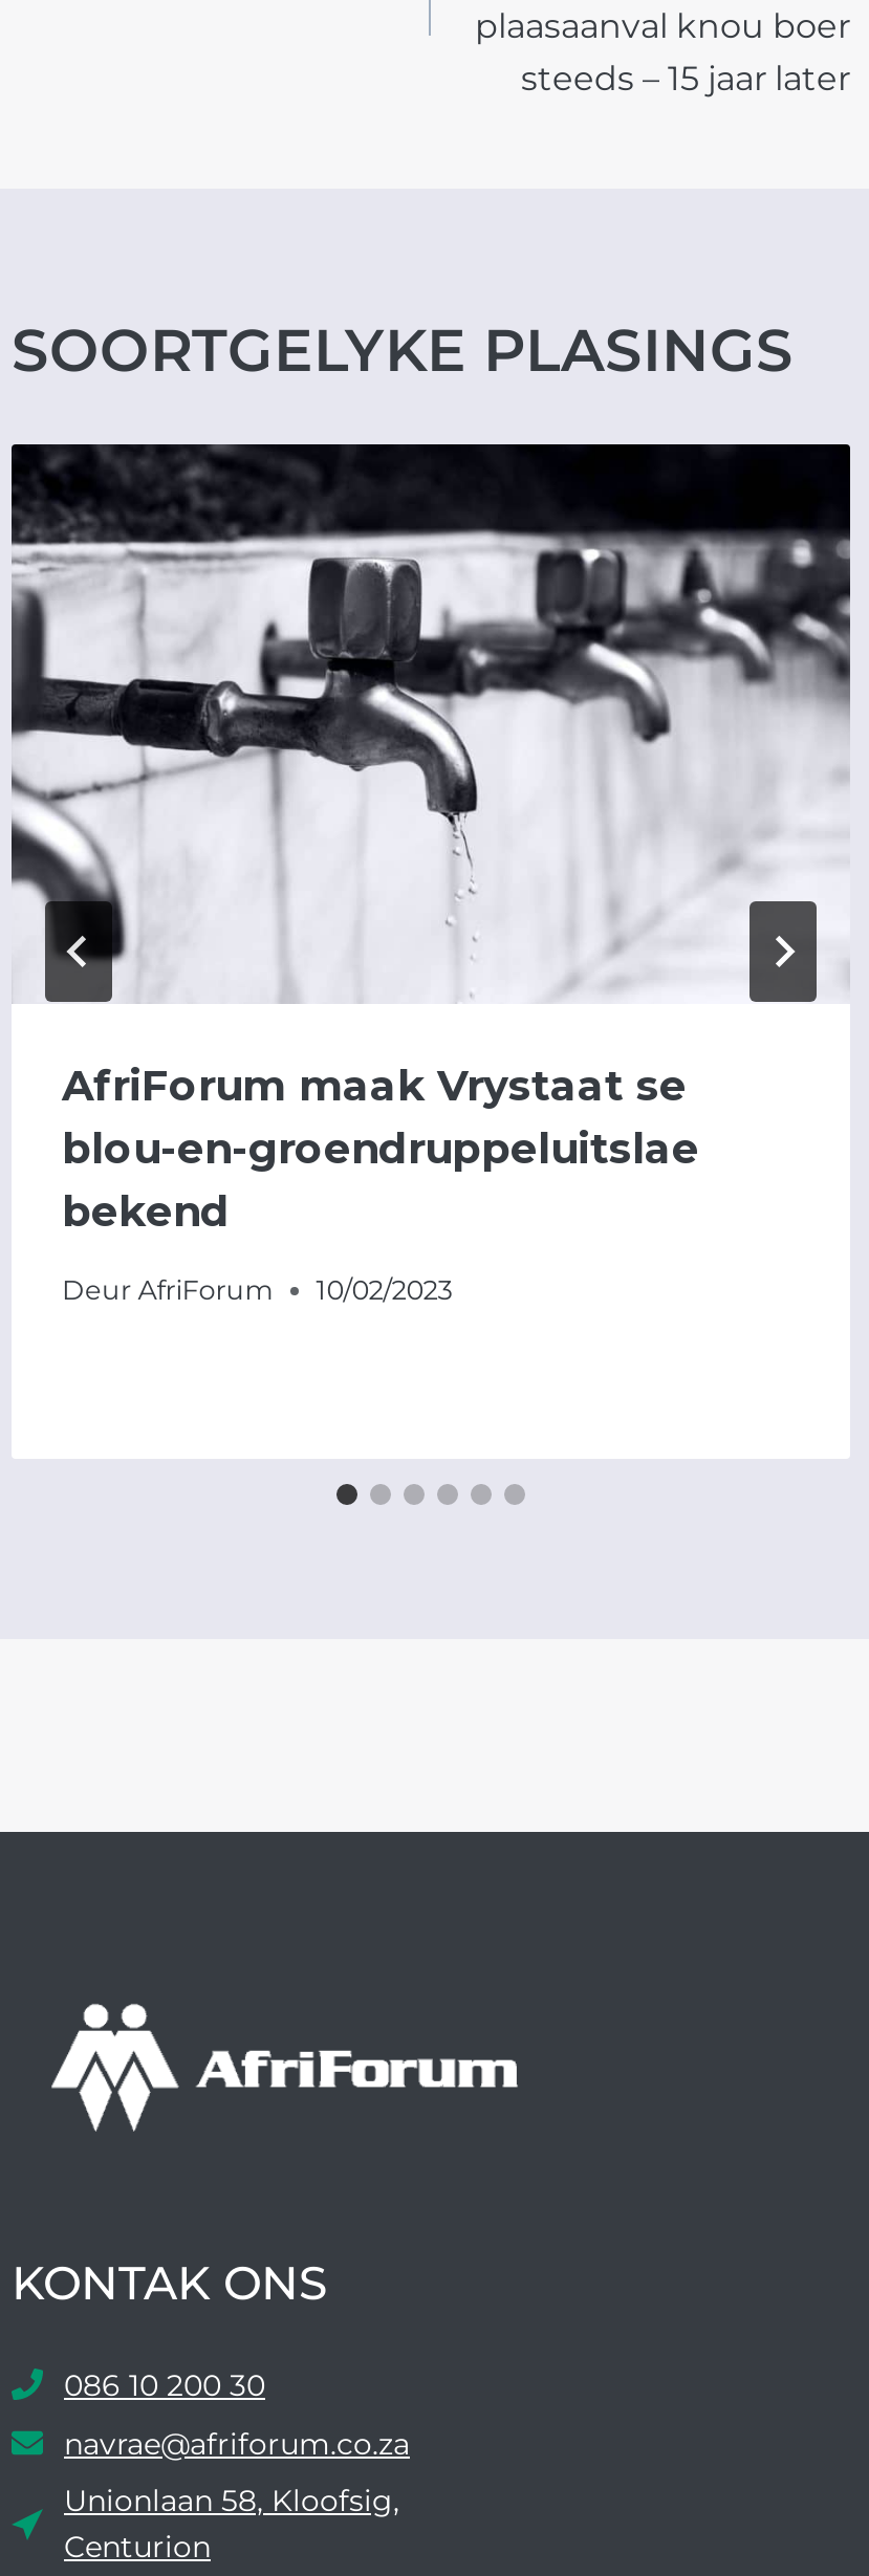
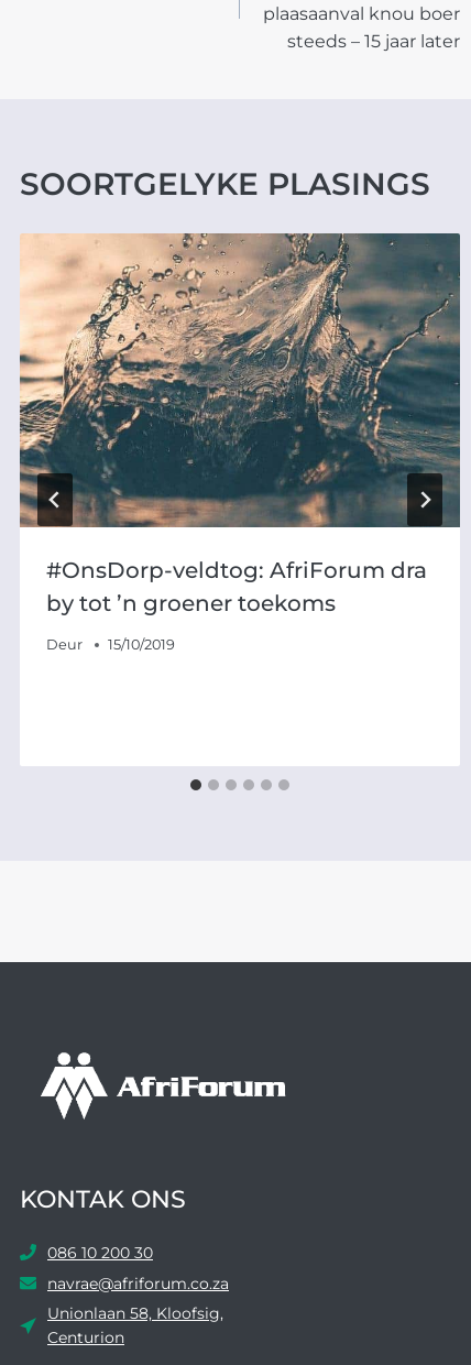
- [image]
- AfriForum maak Vrystaat se
- blou-en-groendruppeluitslae
- bekend
+ [image]
+ #OnsDorp-veldtog: AfriForum dra
+ by tot ’n groener toekoms

- Deur AfriForum
- 10/02/2023
+ Deur
+ 15/10/2019
